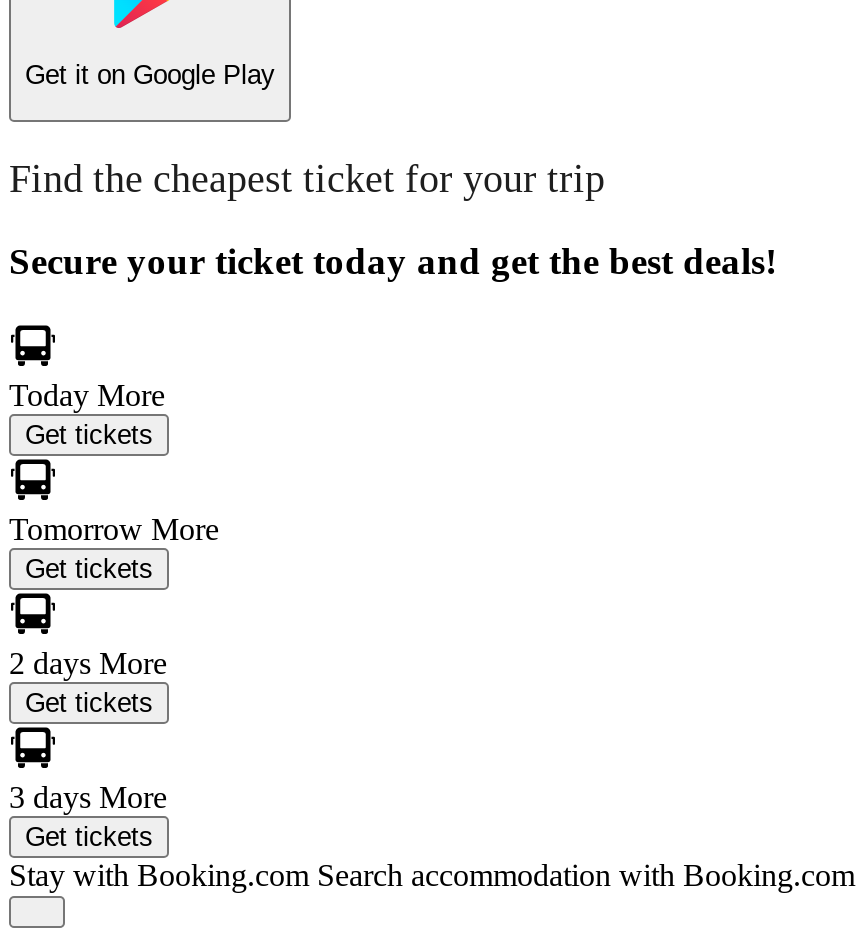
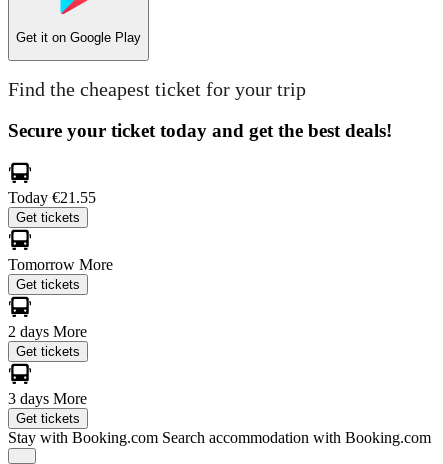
- Today More
+ Today €21.55
